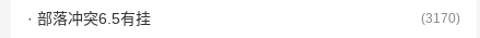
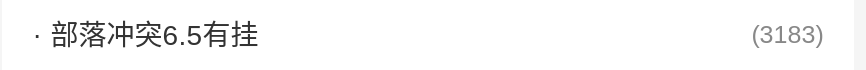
- (3170)
+ (3183)
